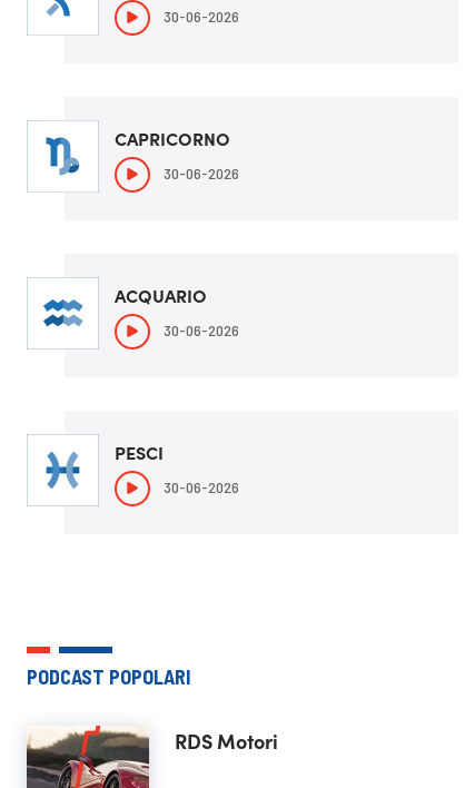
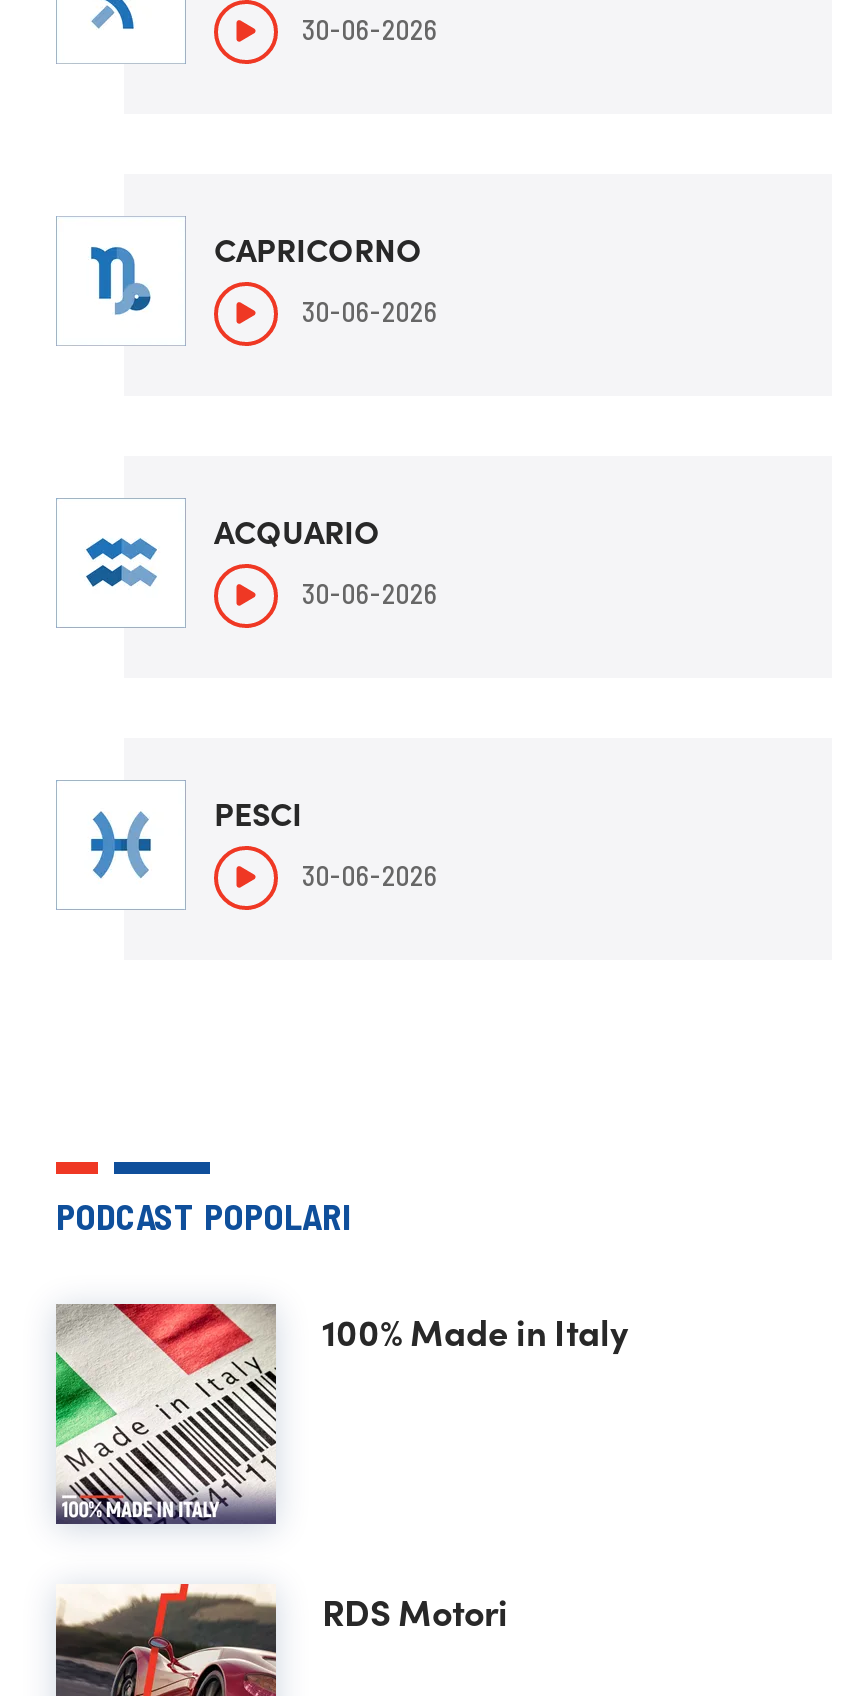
+ [image]
+ 100% Made in Italy
